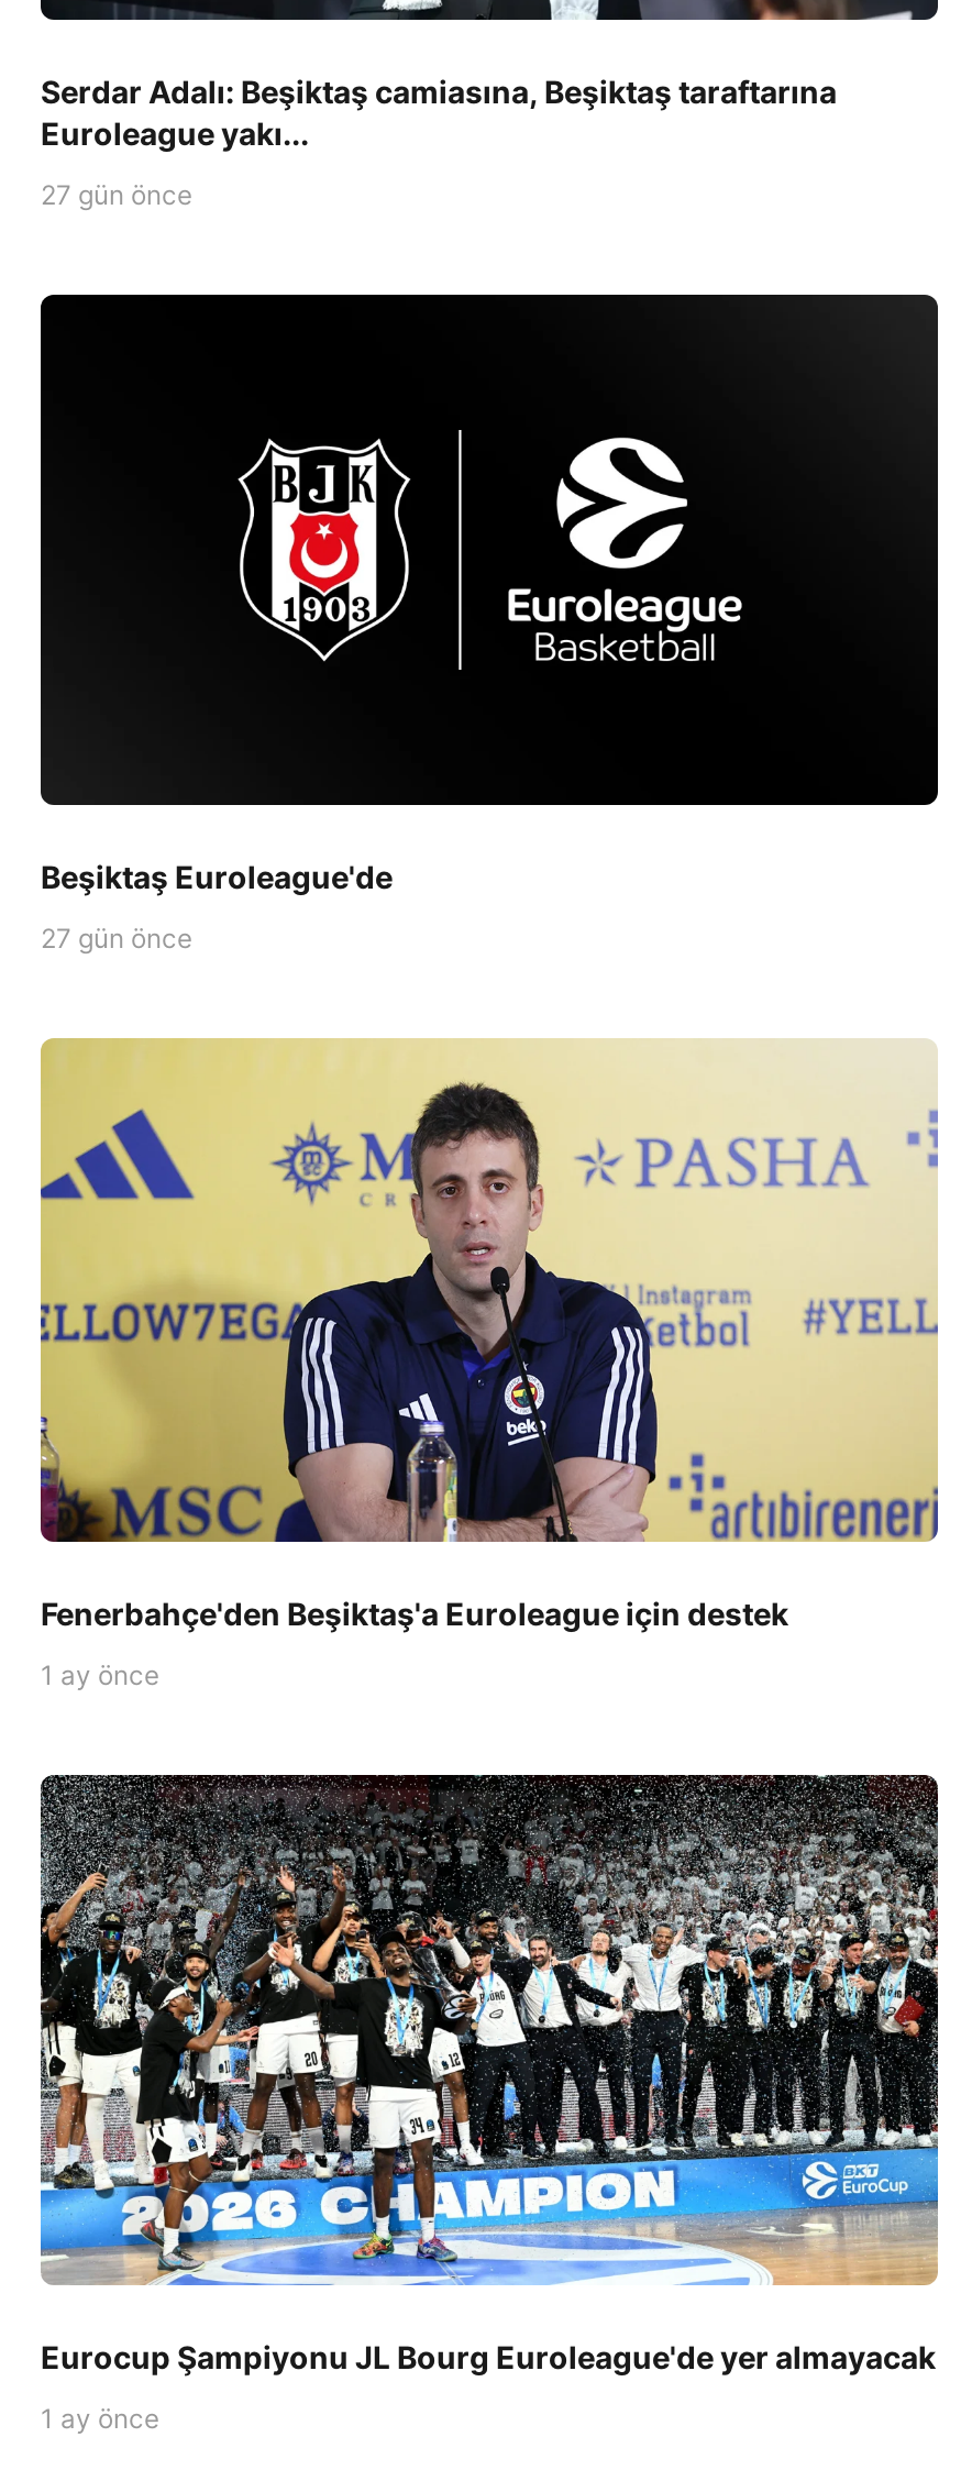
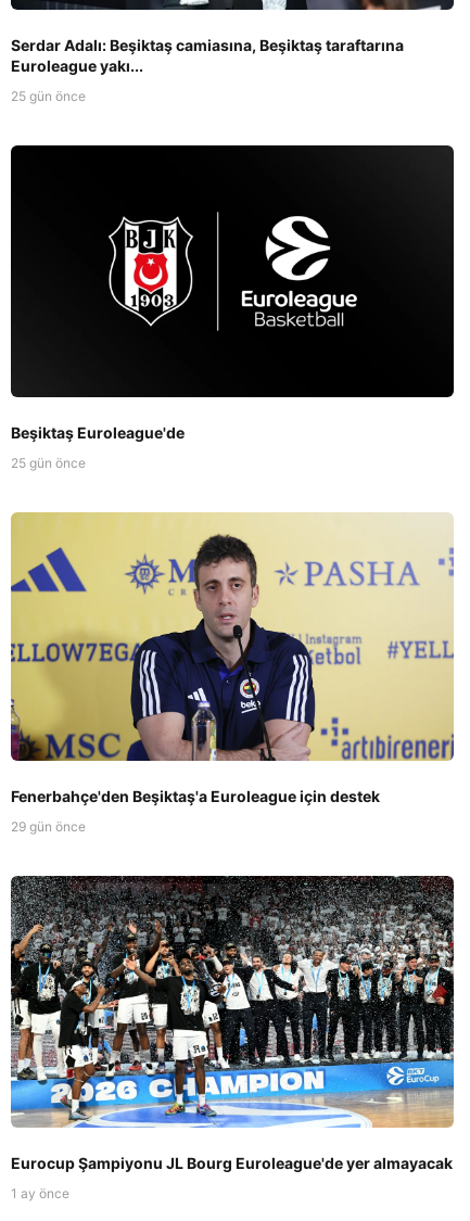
- 27 gün önce
+ 25 gün önce

- 27 gün önce
+ 25 gün önce

- 1 ay önce
+ 29 gün önce
